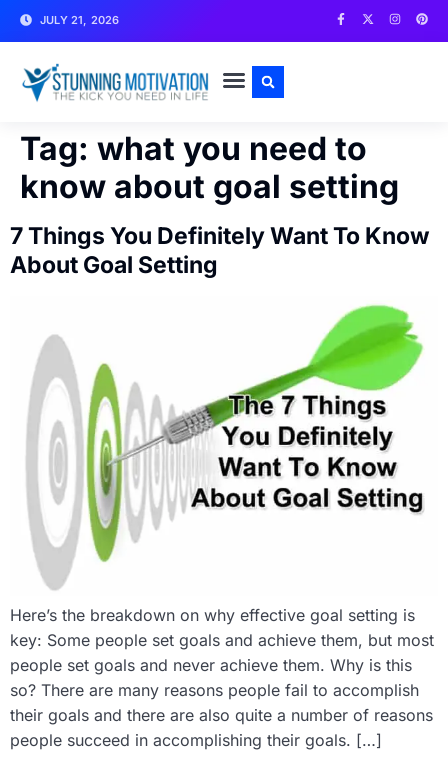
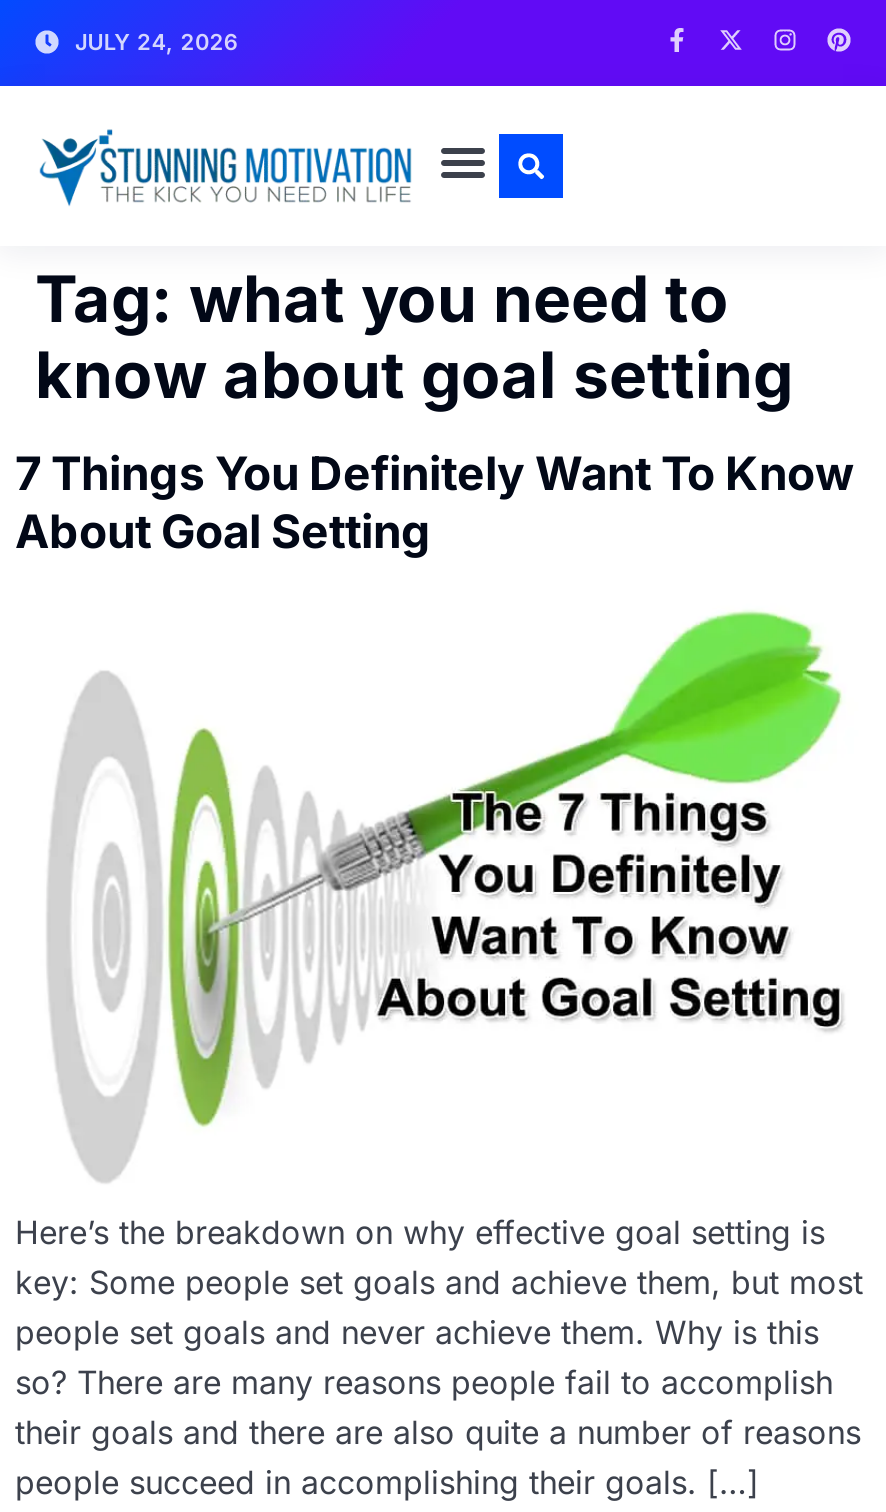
- JULY 21, 2026
+ JULY 24, 2026
